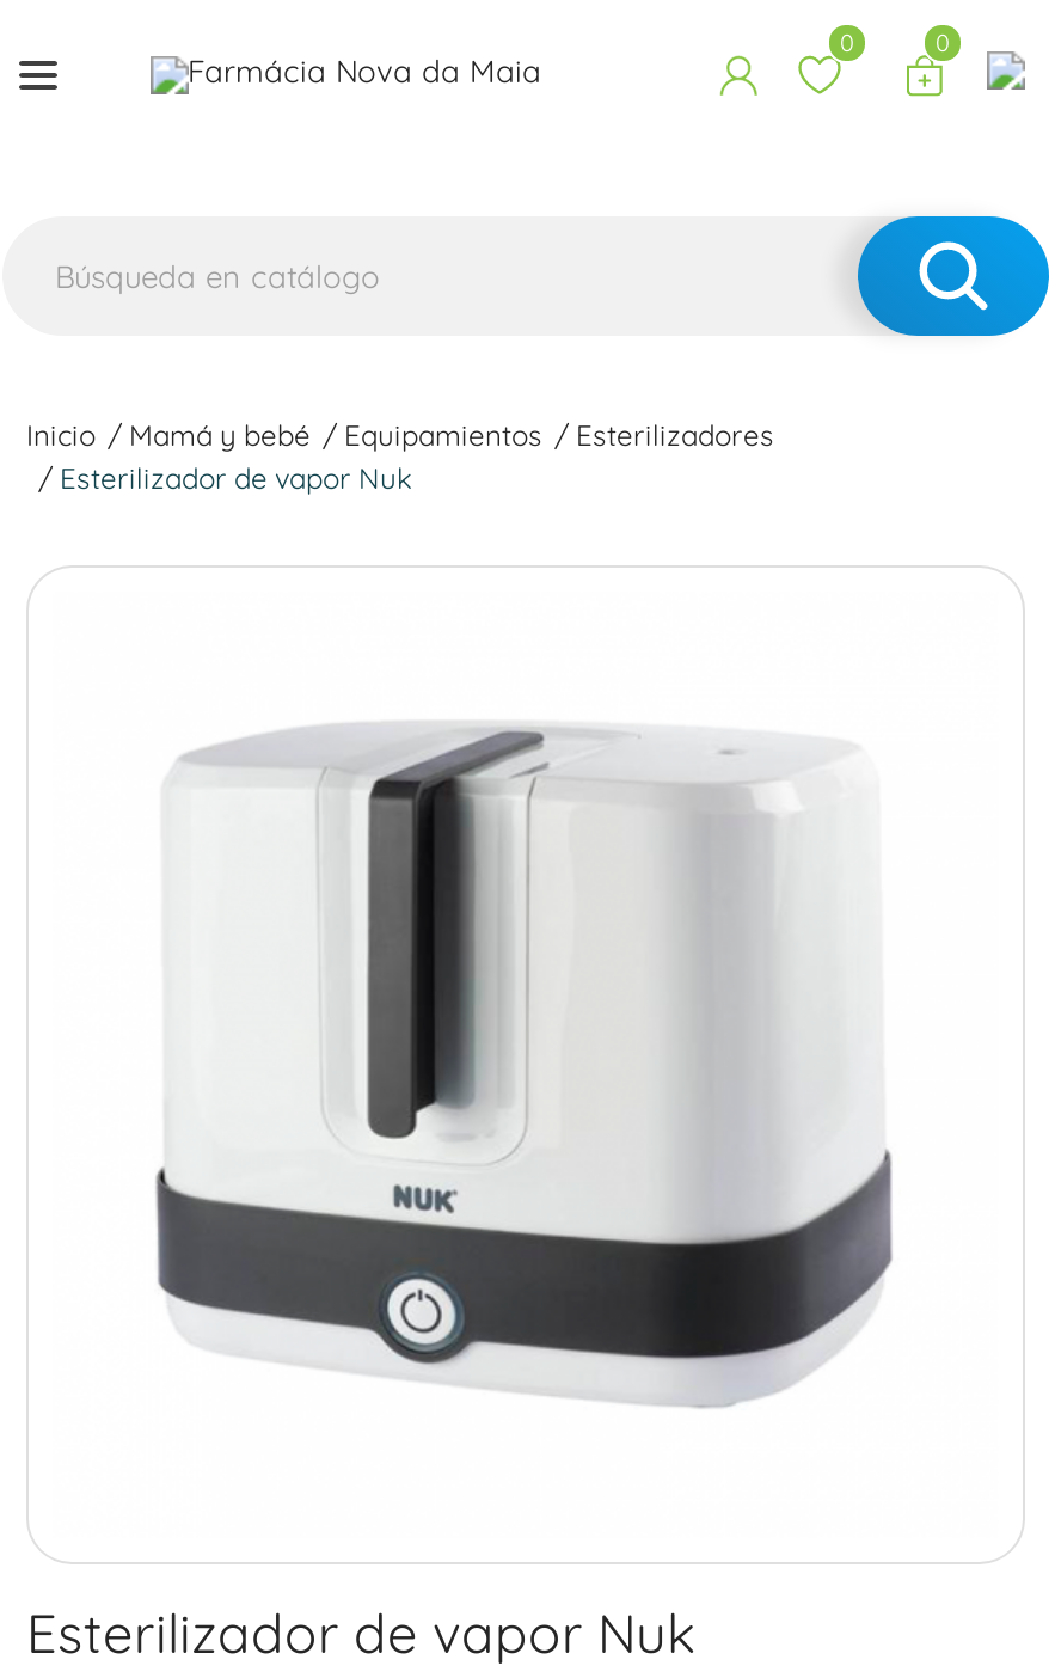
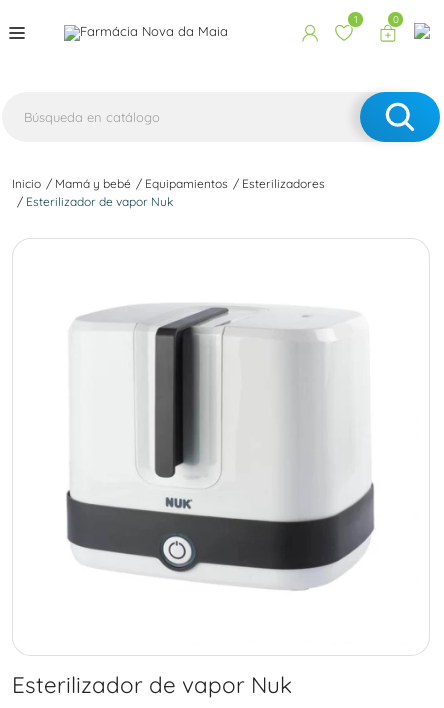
- 0
+ 1
